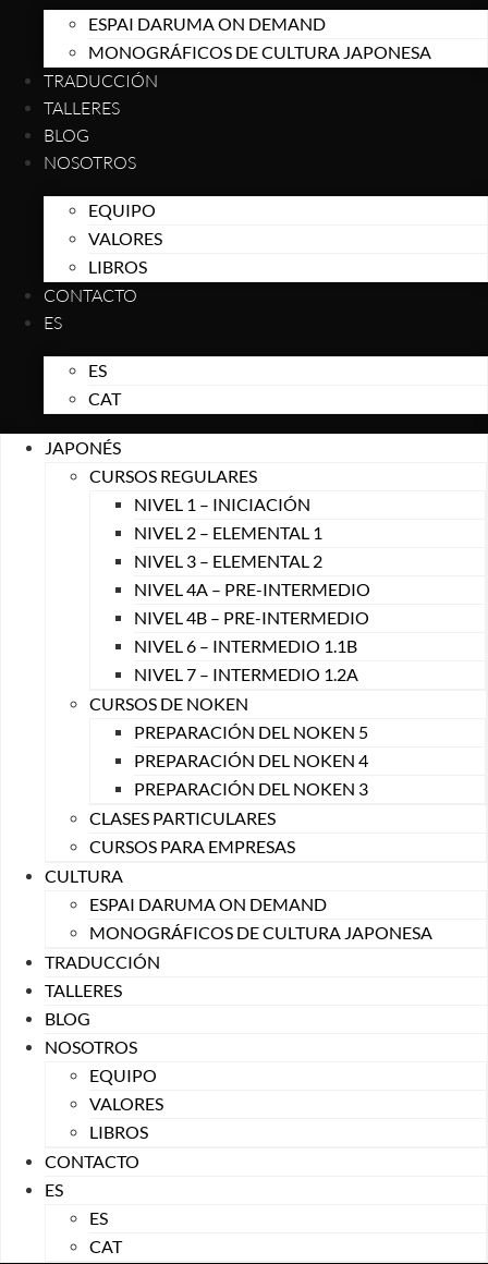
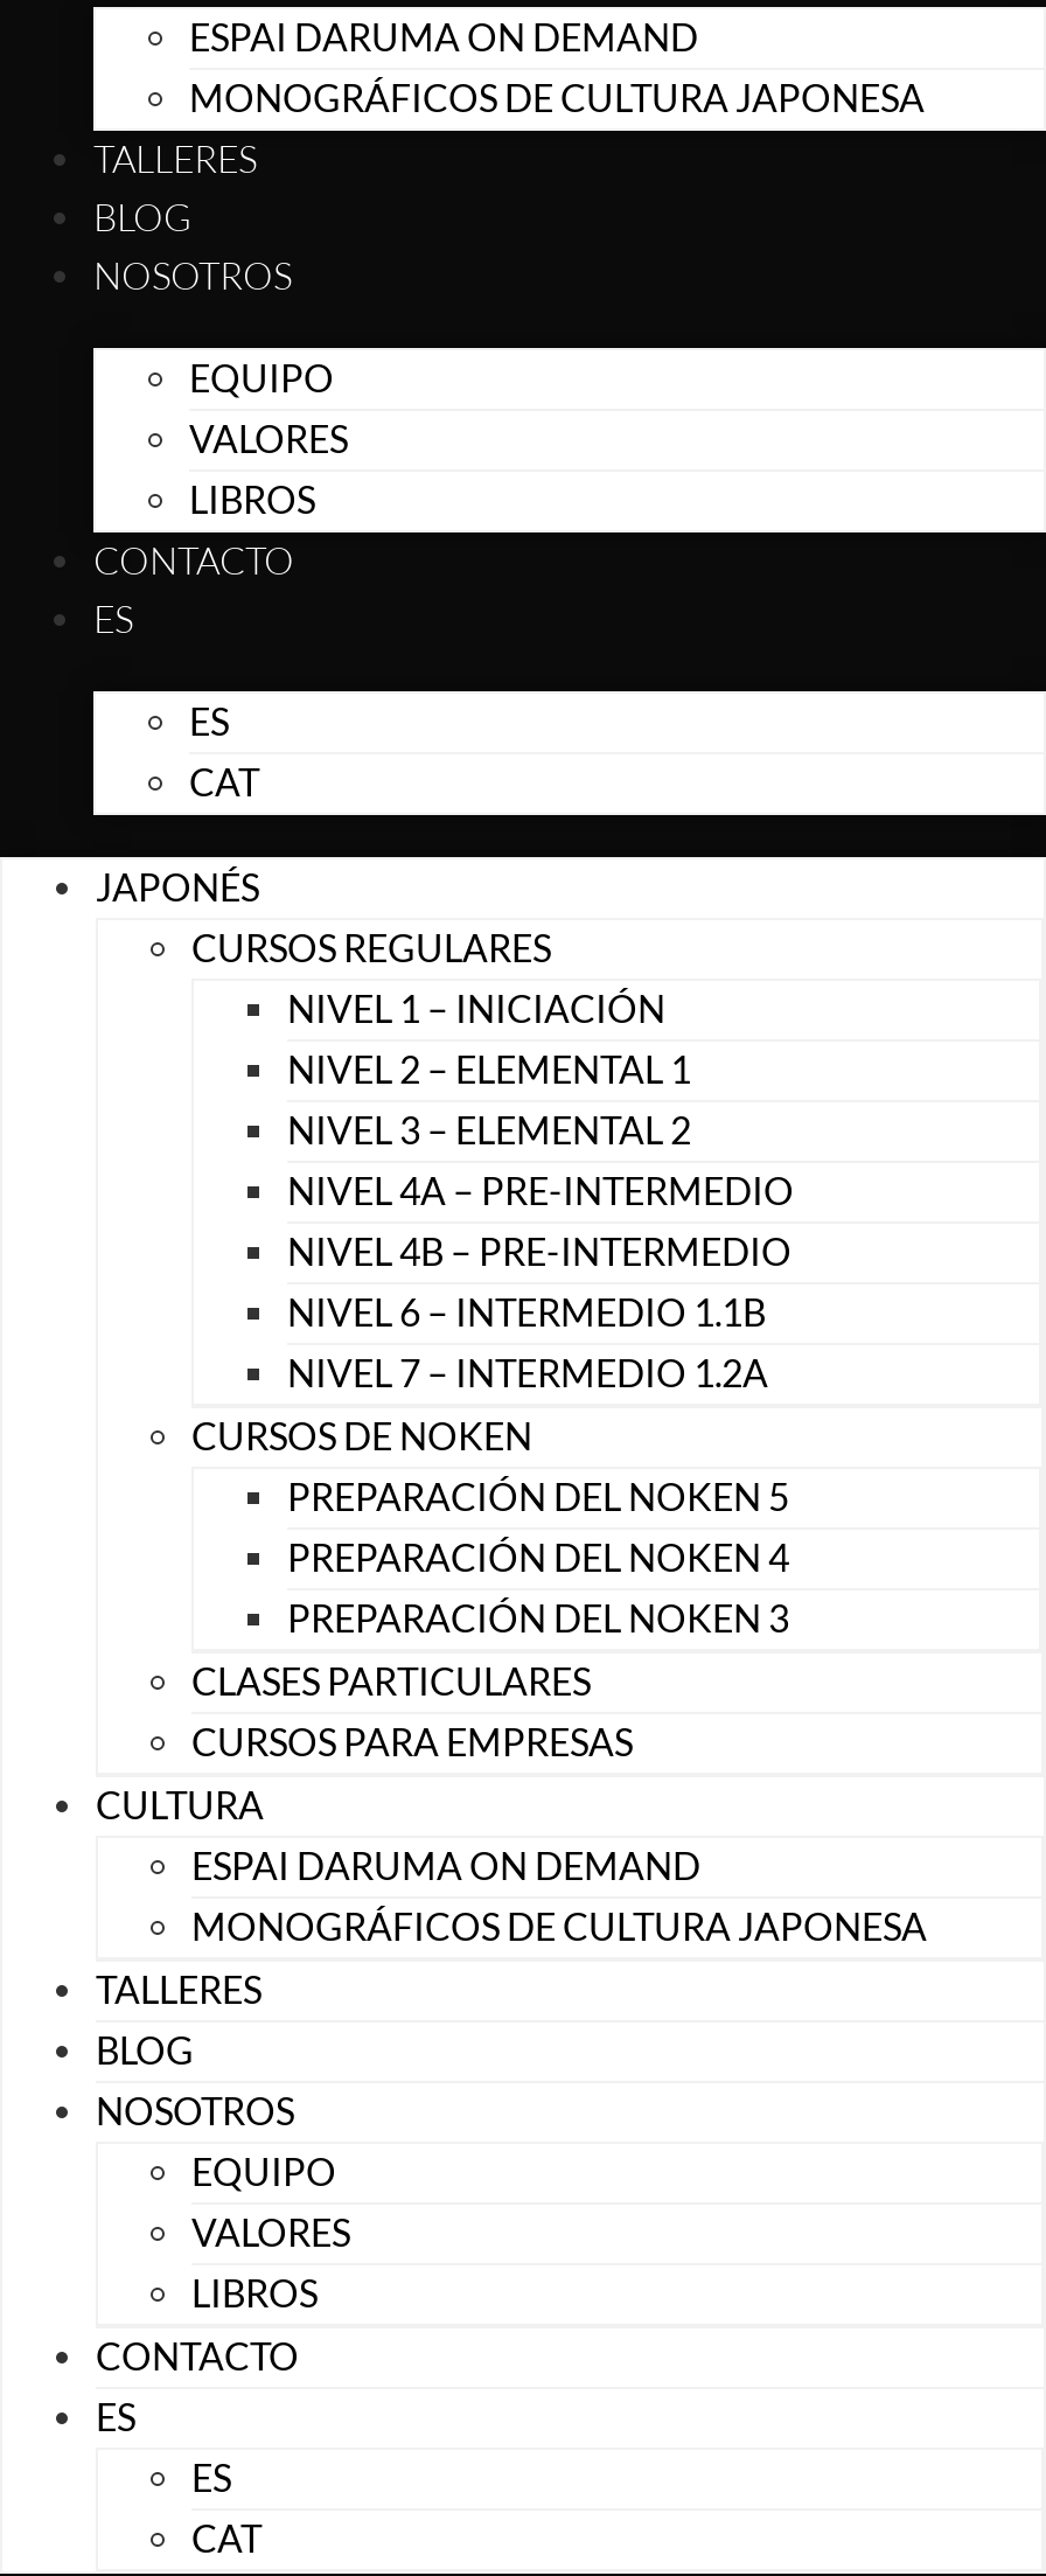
- TRADUCCIÓN

- TRADUCCIÓN
